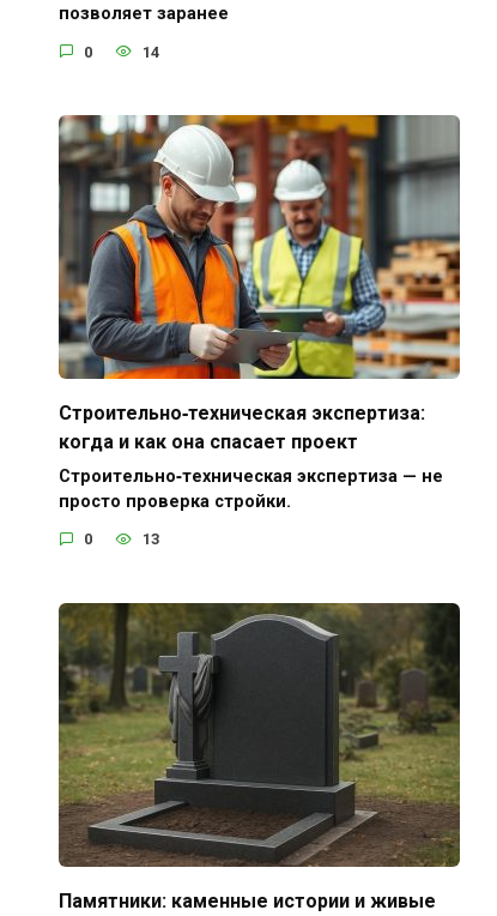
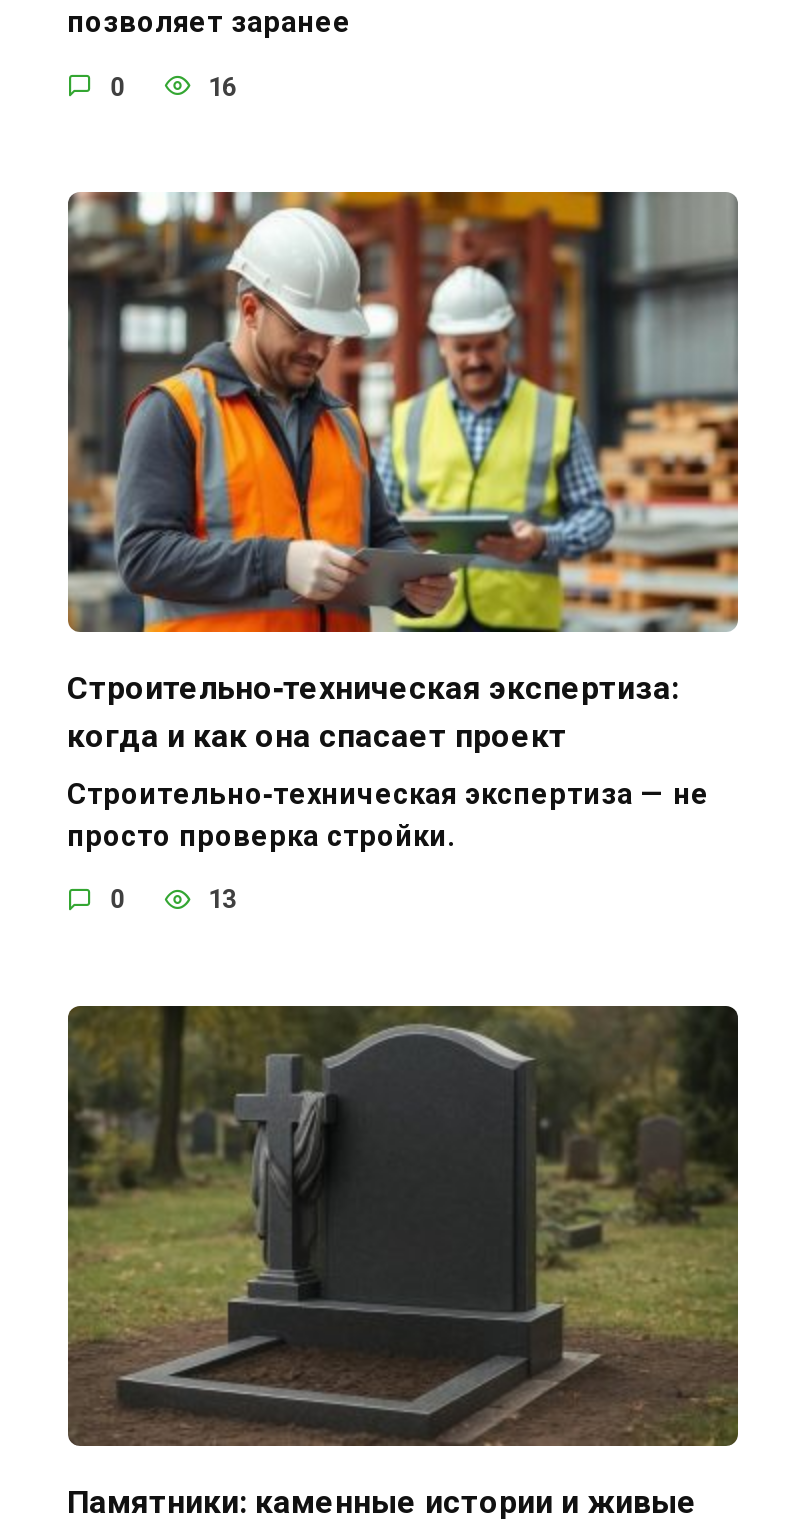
- 14
+ 16
